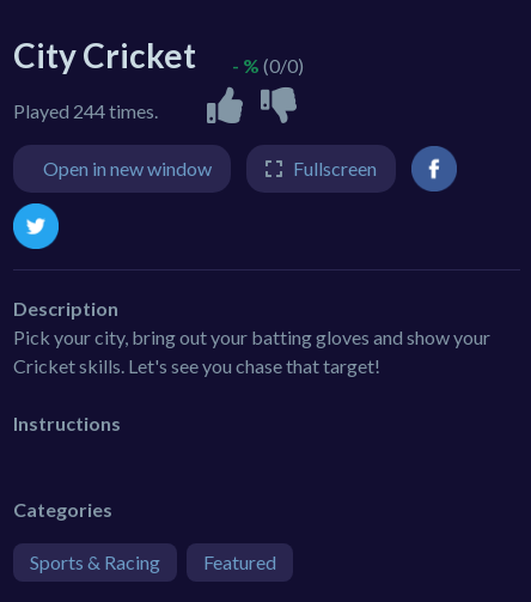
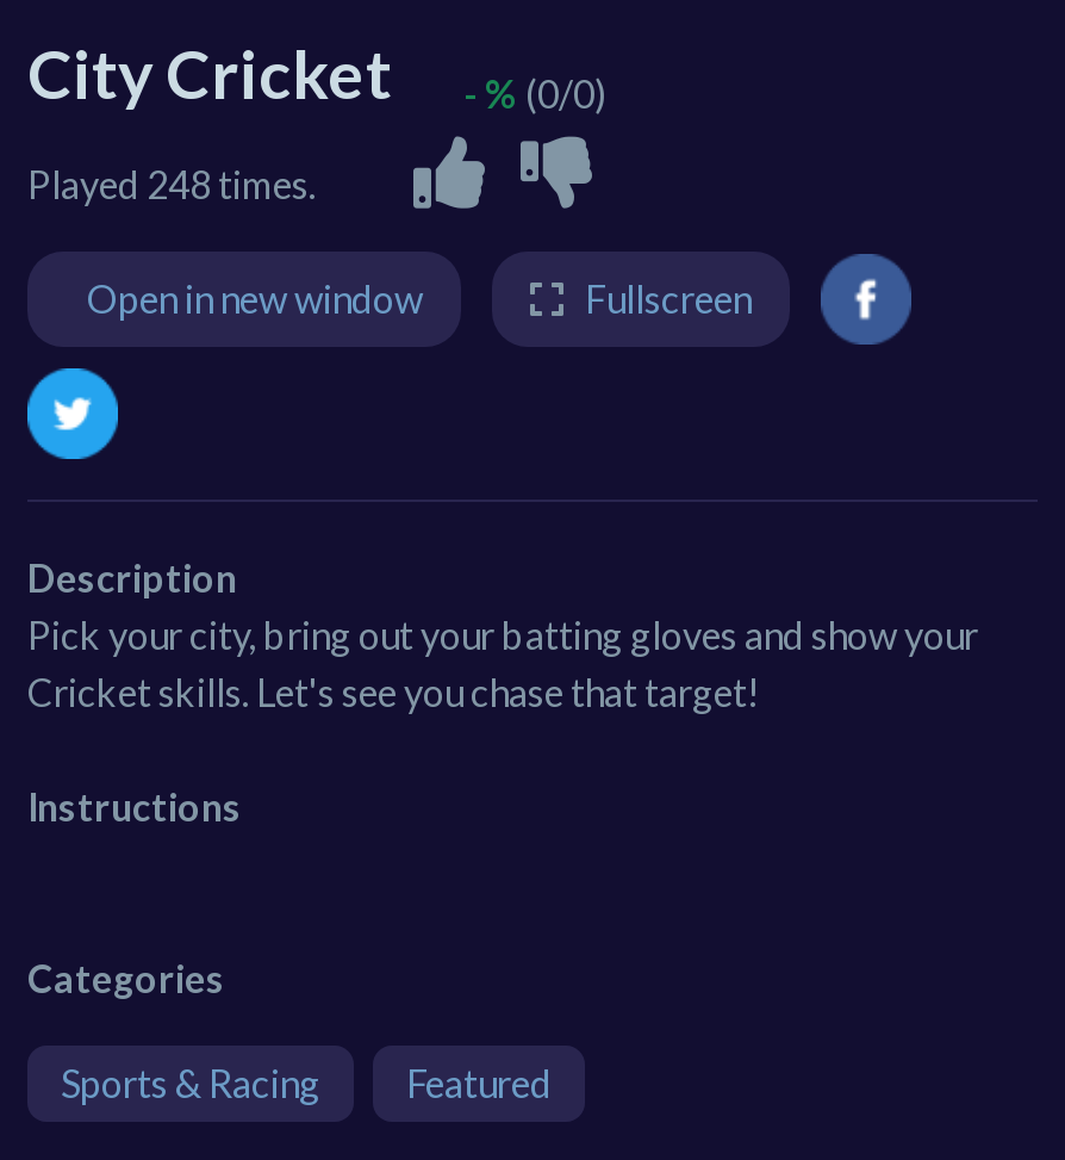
- Played 244 times.
+ Played 248 times.
